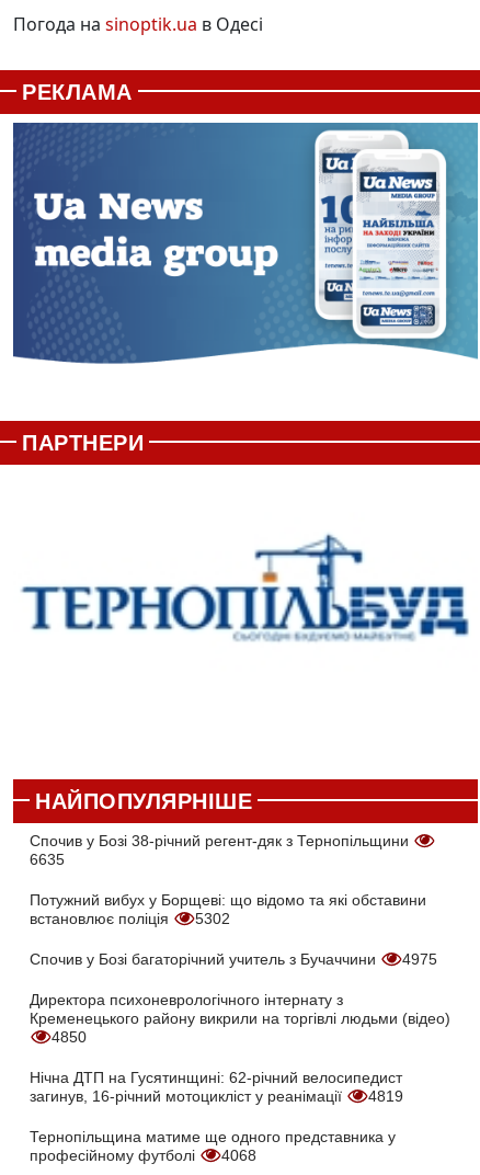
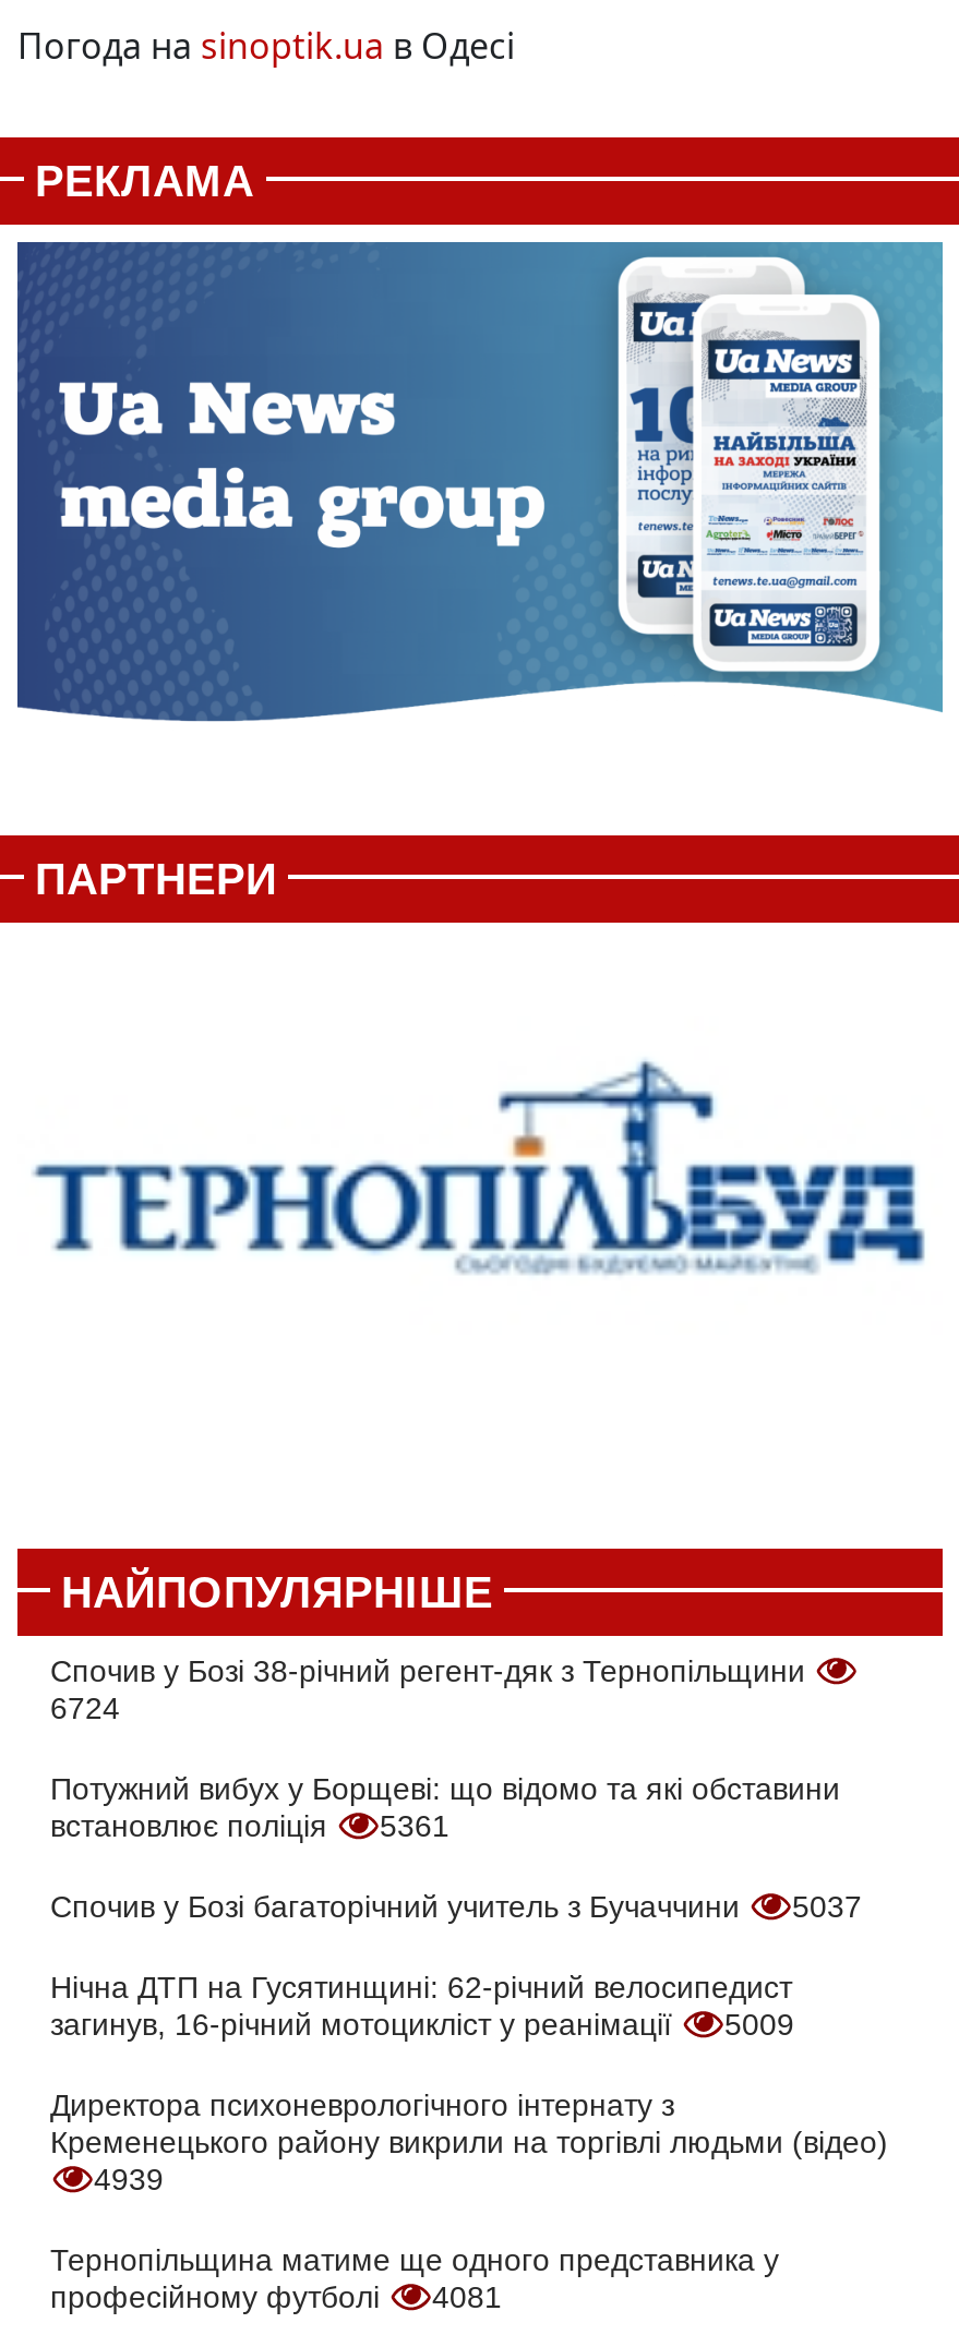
- 6635
+ 6724

- встановлює поліція 5302
+ встановлює поліція 5361

- 4975
+ 5037
+ 5009

moved down: Директора психоневрологічного інтернату з | Кременецького району викрили на торгівлі людьми (відео)

- 4850
- 4819
+ 4939

moved up: Нічна ДТП на Гусятинщині: 62-річний велосипедист | загинув, 16-річний мотоцикліст у реанімації

- професійному футболі 4068
+ професійному футболі 4081
